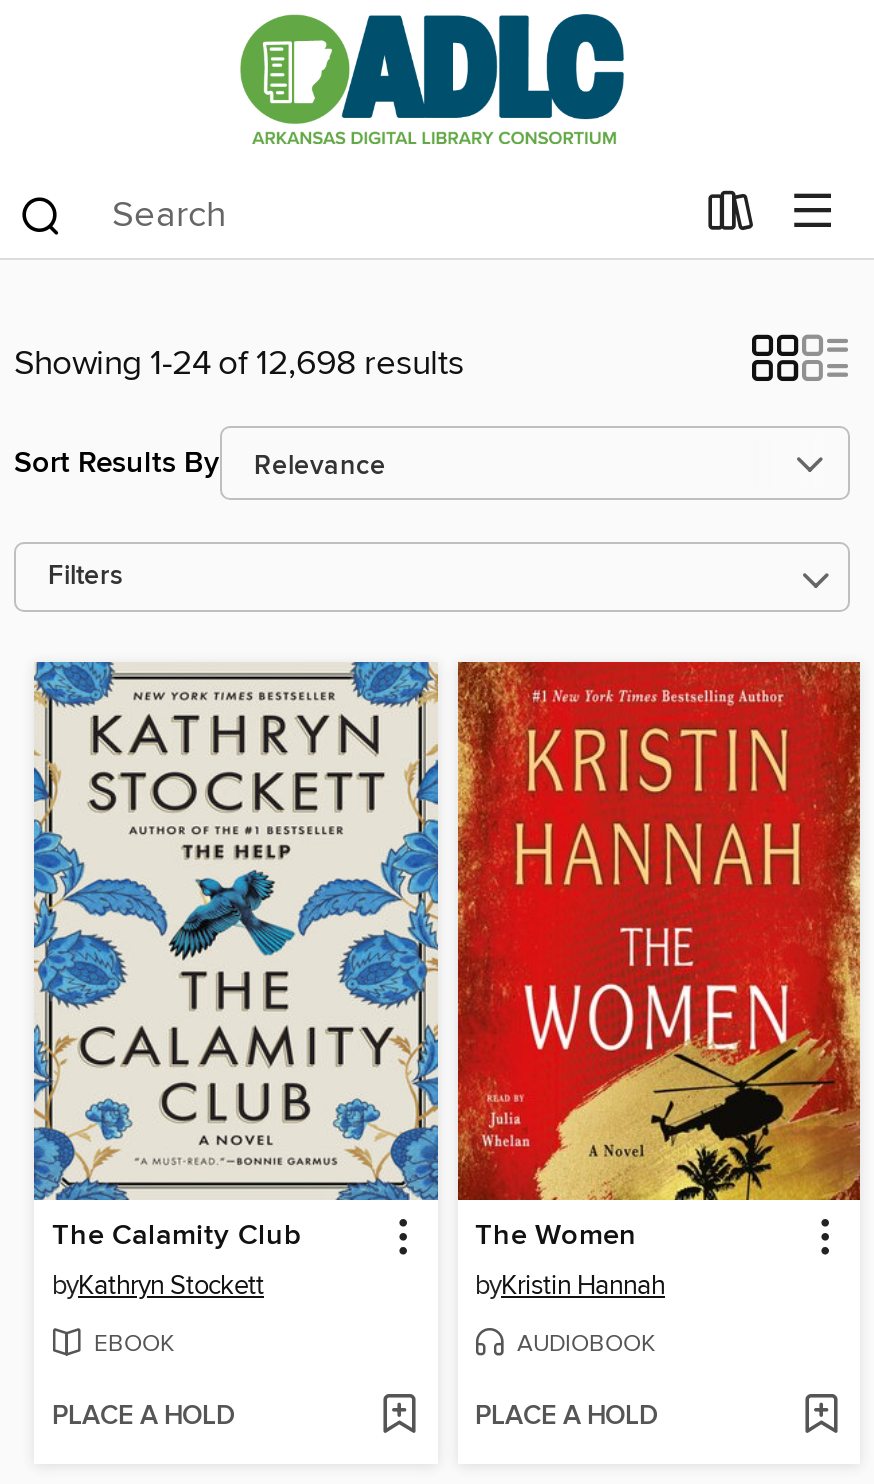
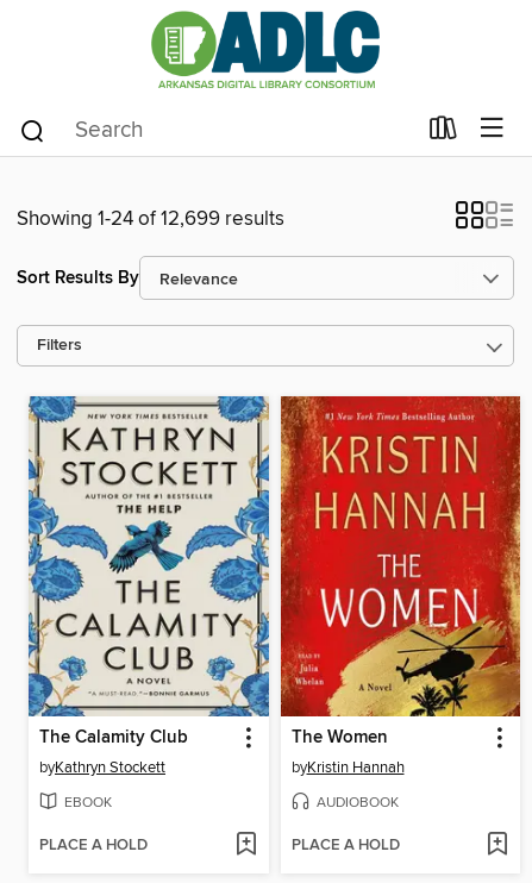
- Showing 1-24 of 12,698 results
+ Showing 1-24 of 12,699 results
